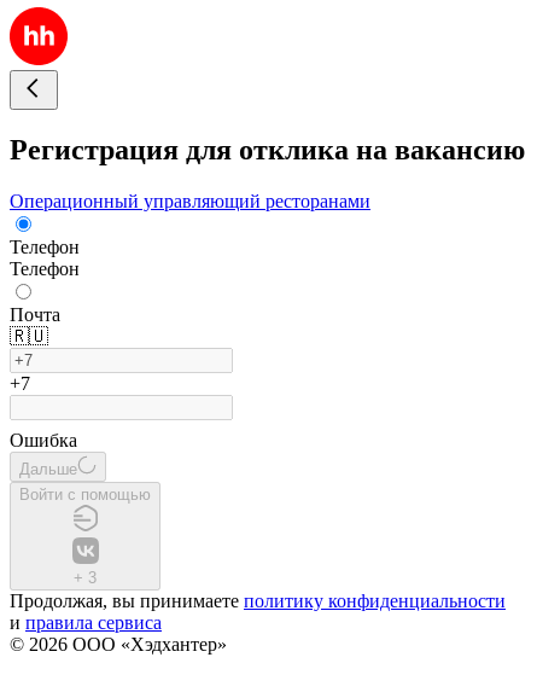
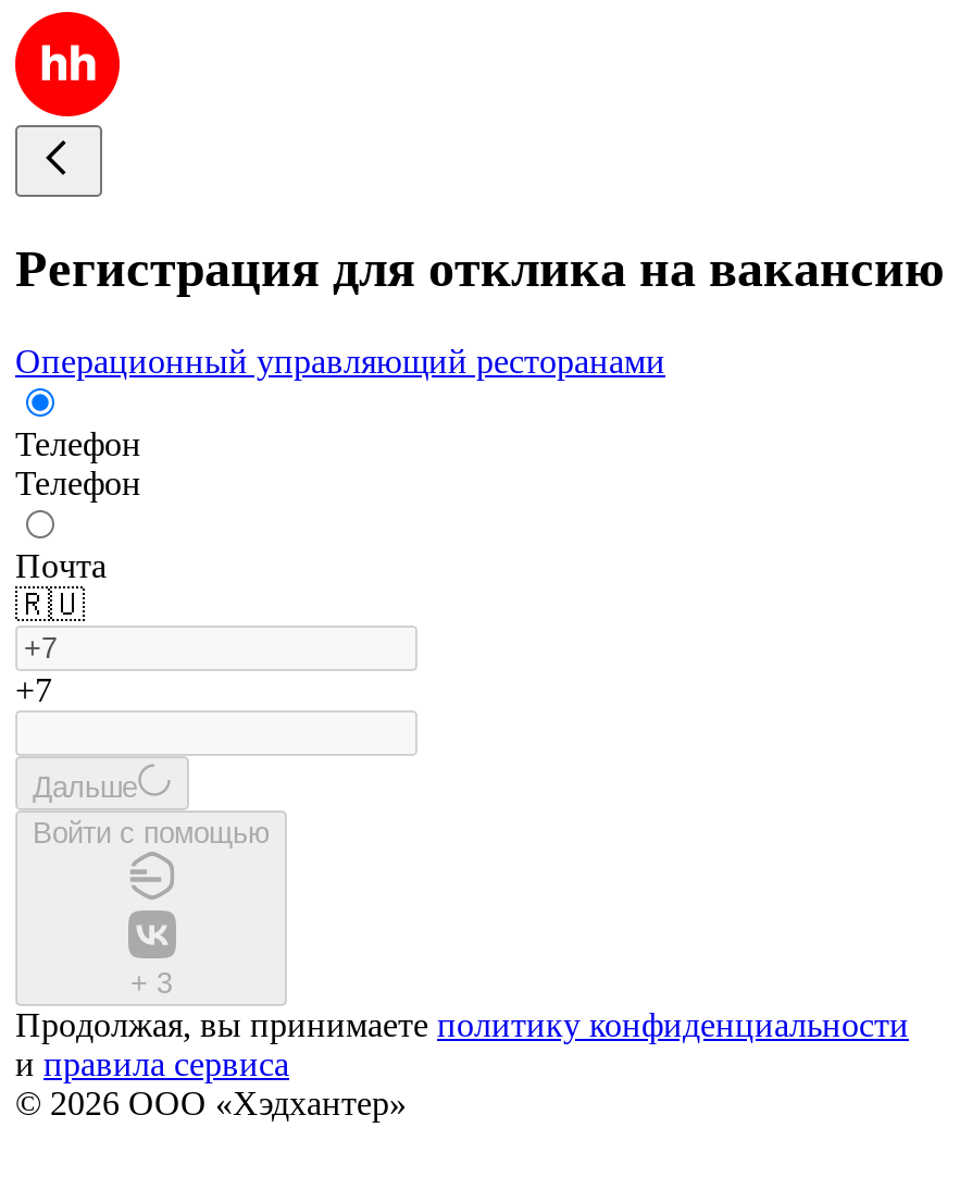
- Ошибка
